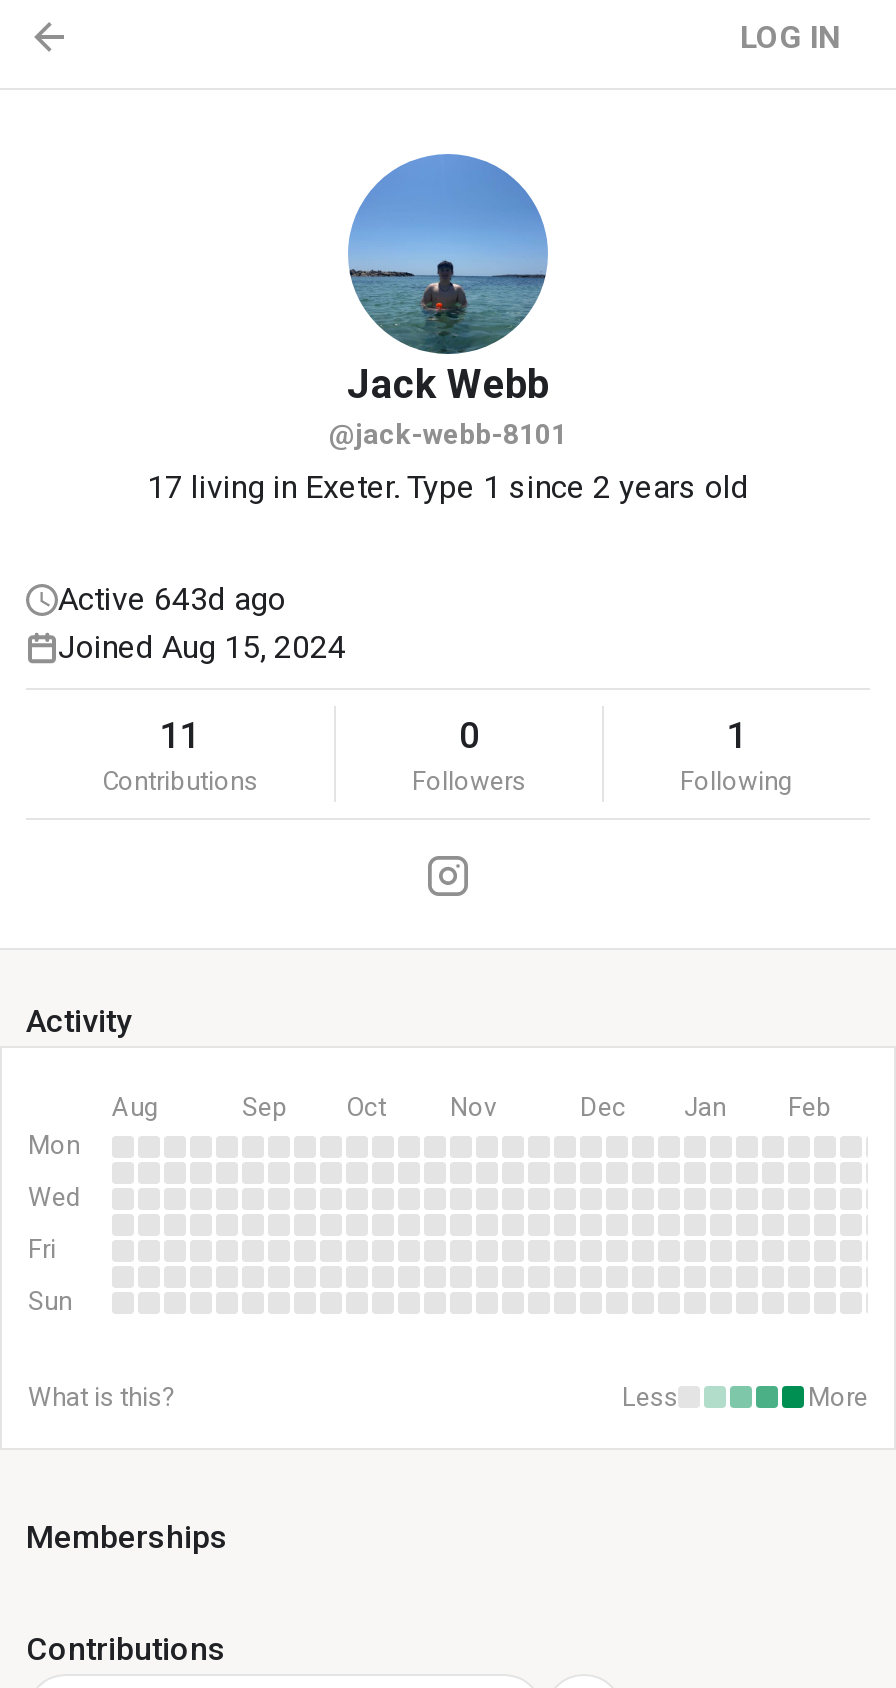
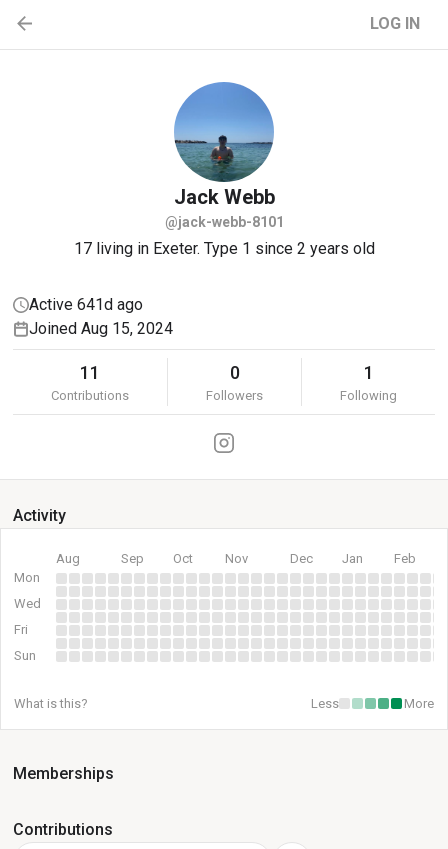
- Active 643d ago
+ Active 641d ago
